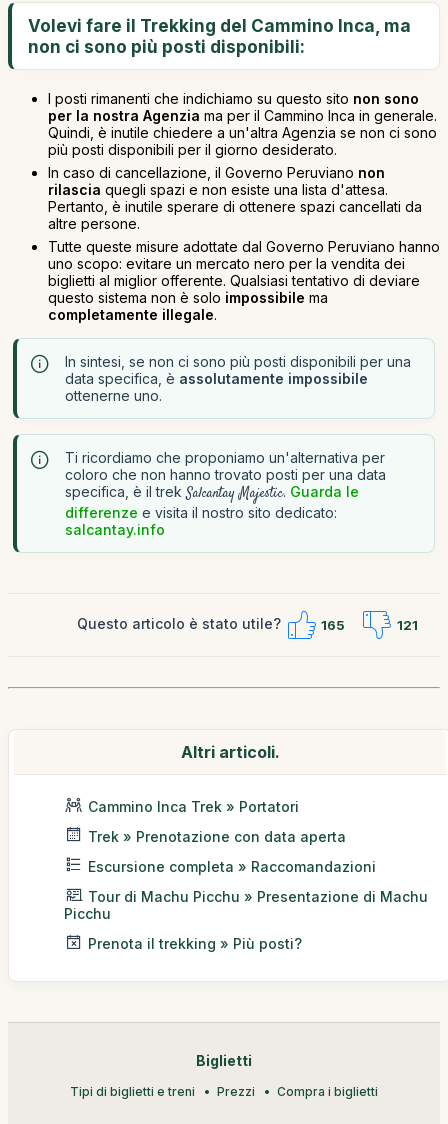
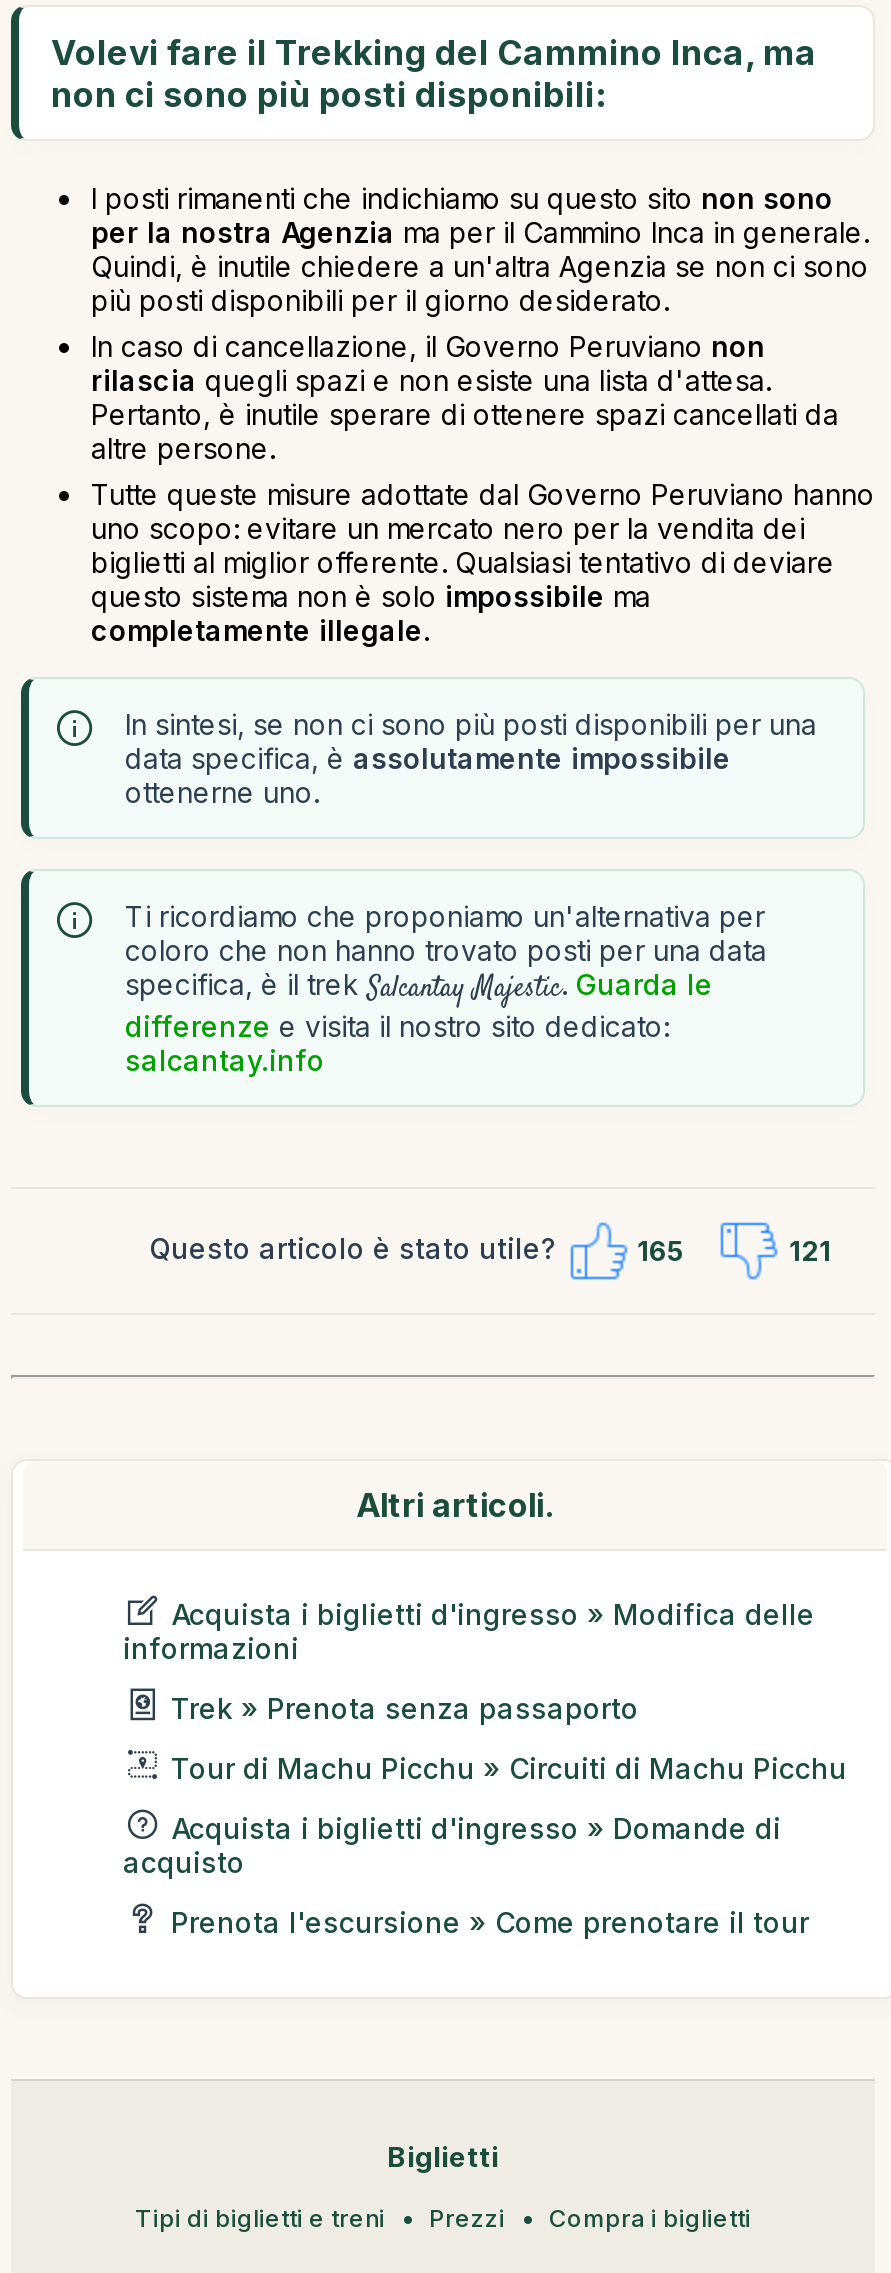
- Cammino Inca Trek » Portatori
+ Acquista i biglietti d'ingresso » Modifica delle
+ informazioni

- Trek » Prenotazione con data aperta
+ Trek » Prenota senza passaporto

- Escursione completa » Raccomandazioni
+ Tour di Machu Picchu » Circuiti di Machu Picchu

- Tour di Machu Picchu » Presentazione di Machu
- Picchu
+ Acquista i biglietti d'ingresso » Domande di
+ acquisto

- Prenota il trekking » Più posti?
+ Prenota l'escursione » Come prenotare il tour
